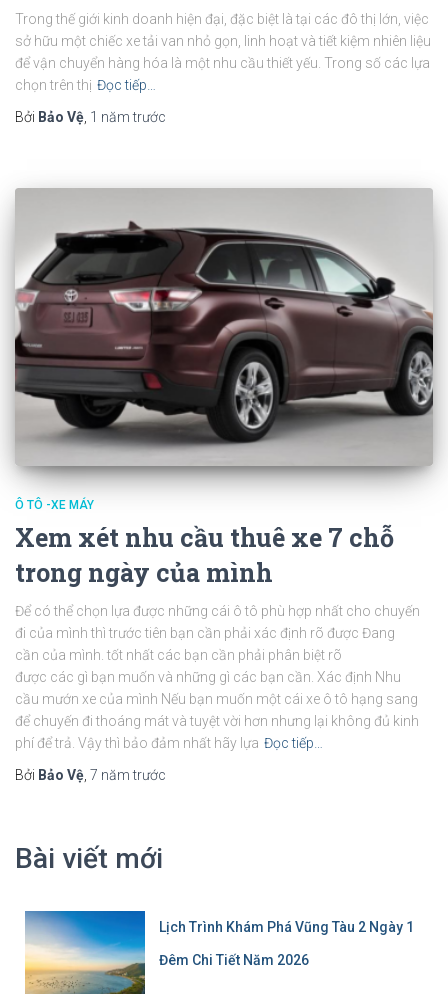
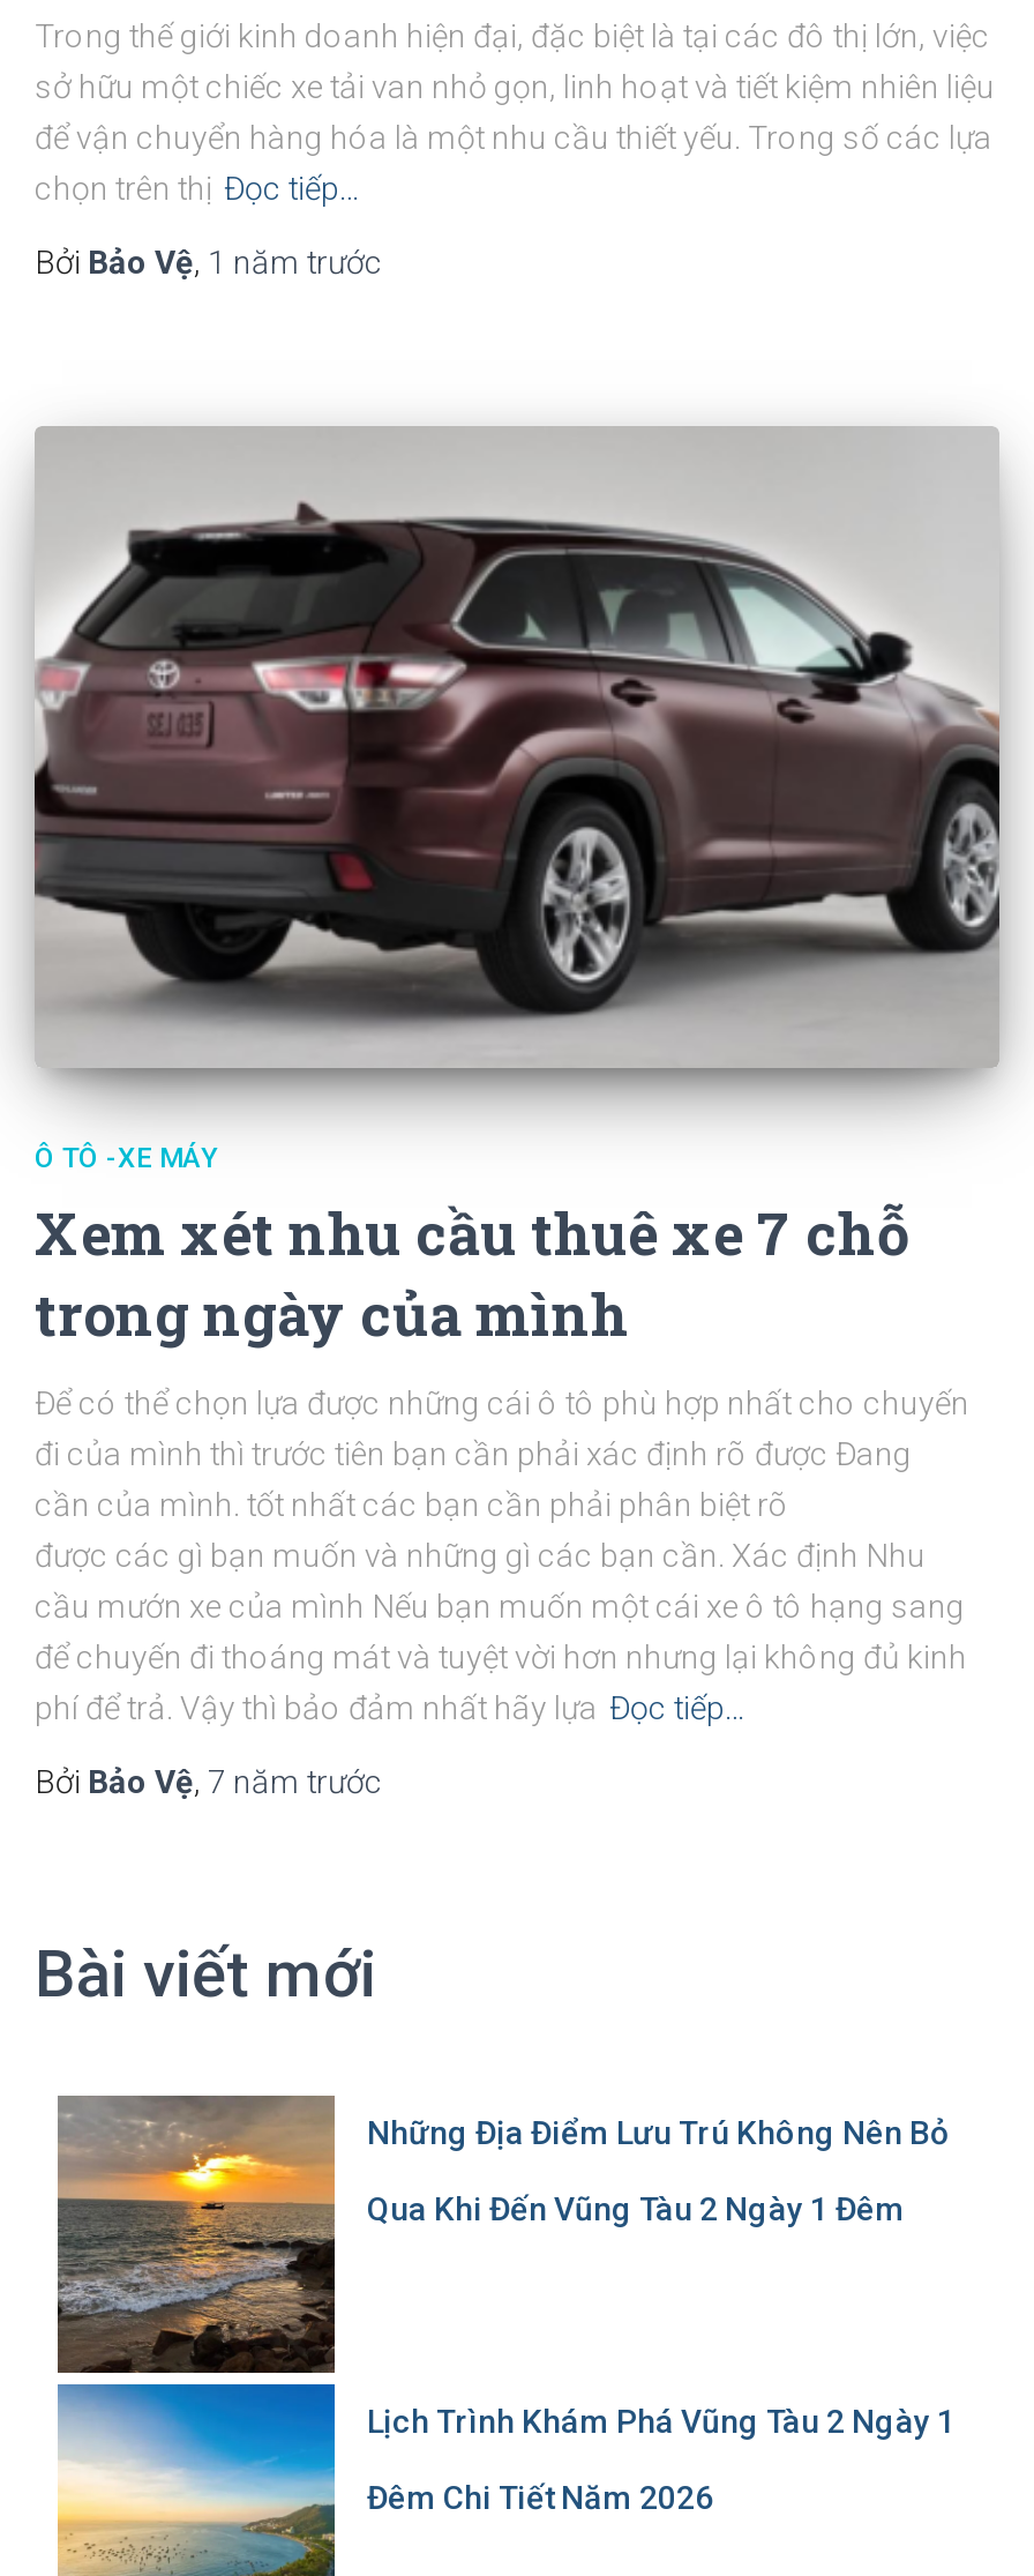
+ [image]
+ Những Địa Điểm Lưu Trú Không Nên Bỏ
+ Qua Khi Đến Vũng Tàu 2 Ngày 1 Đêm
